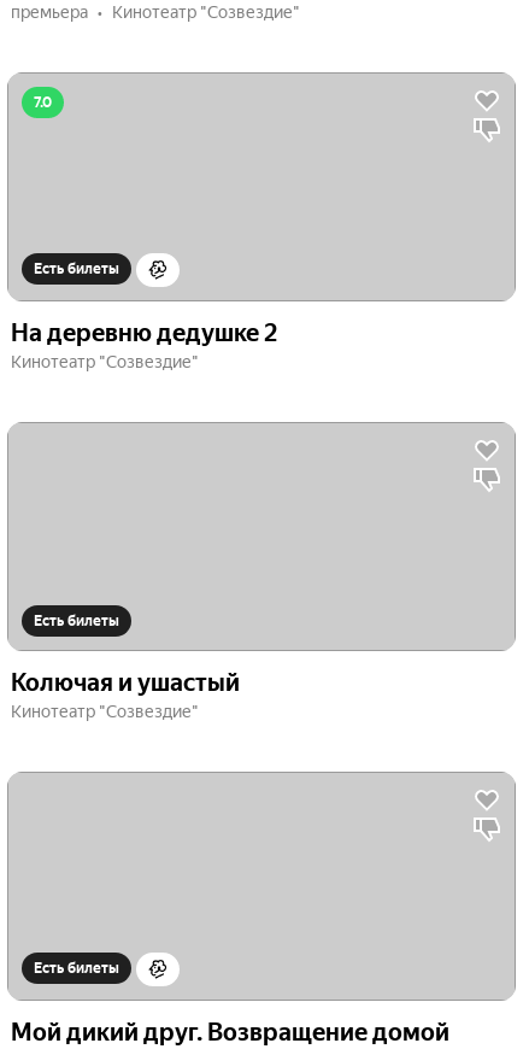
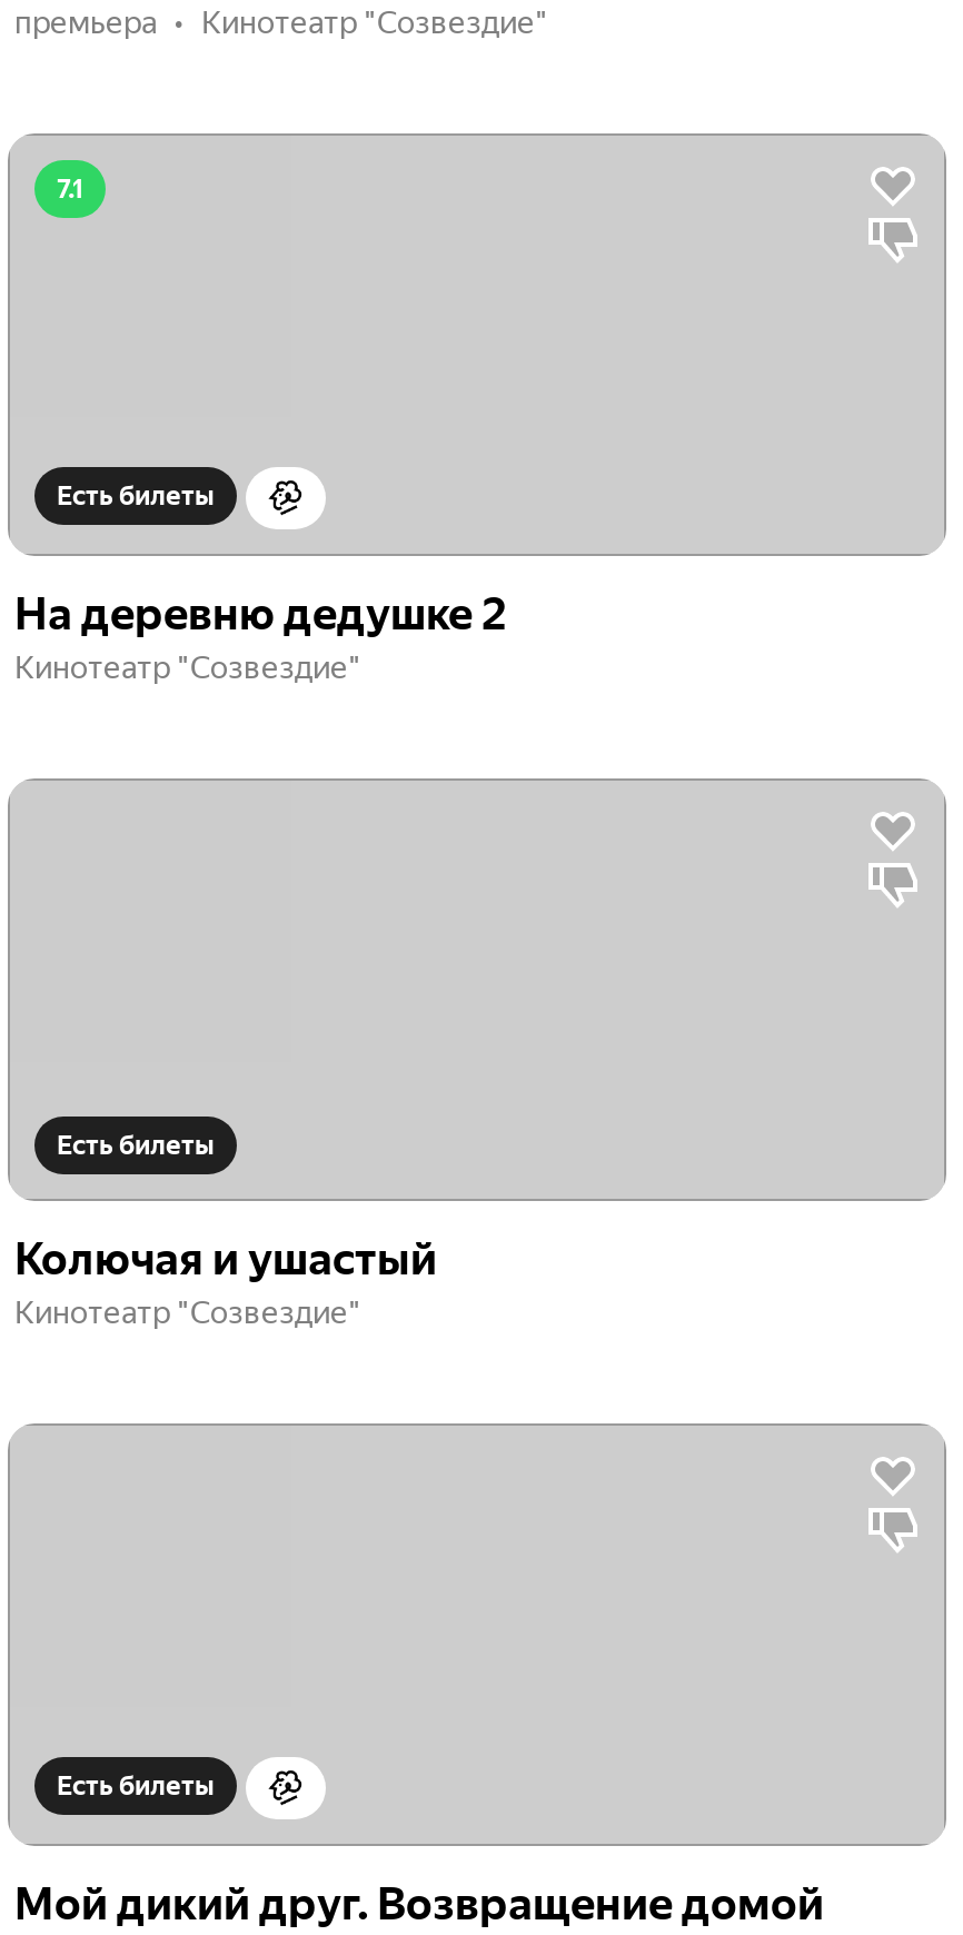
- 7.0
+ 7.1
